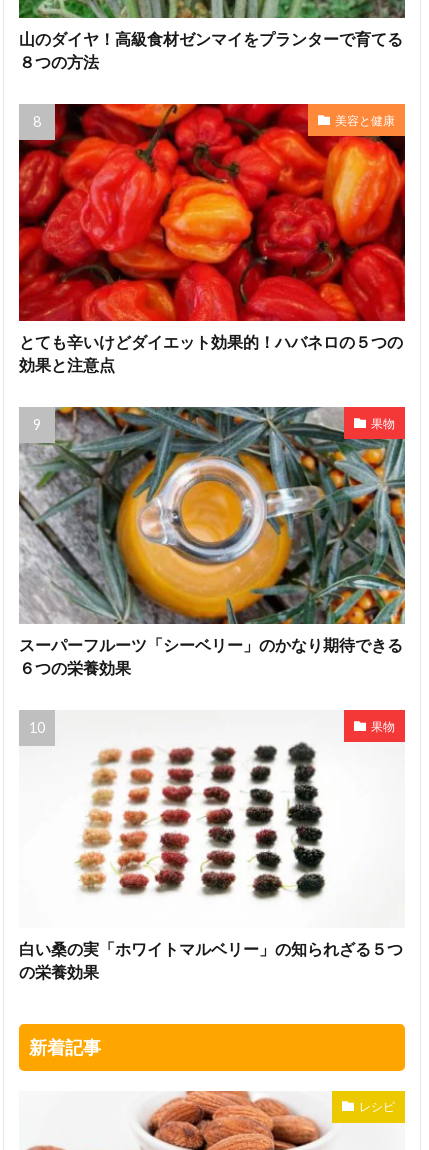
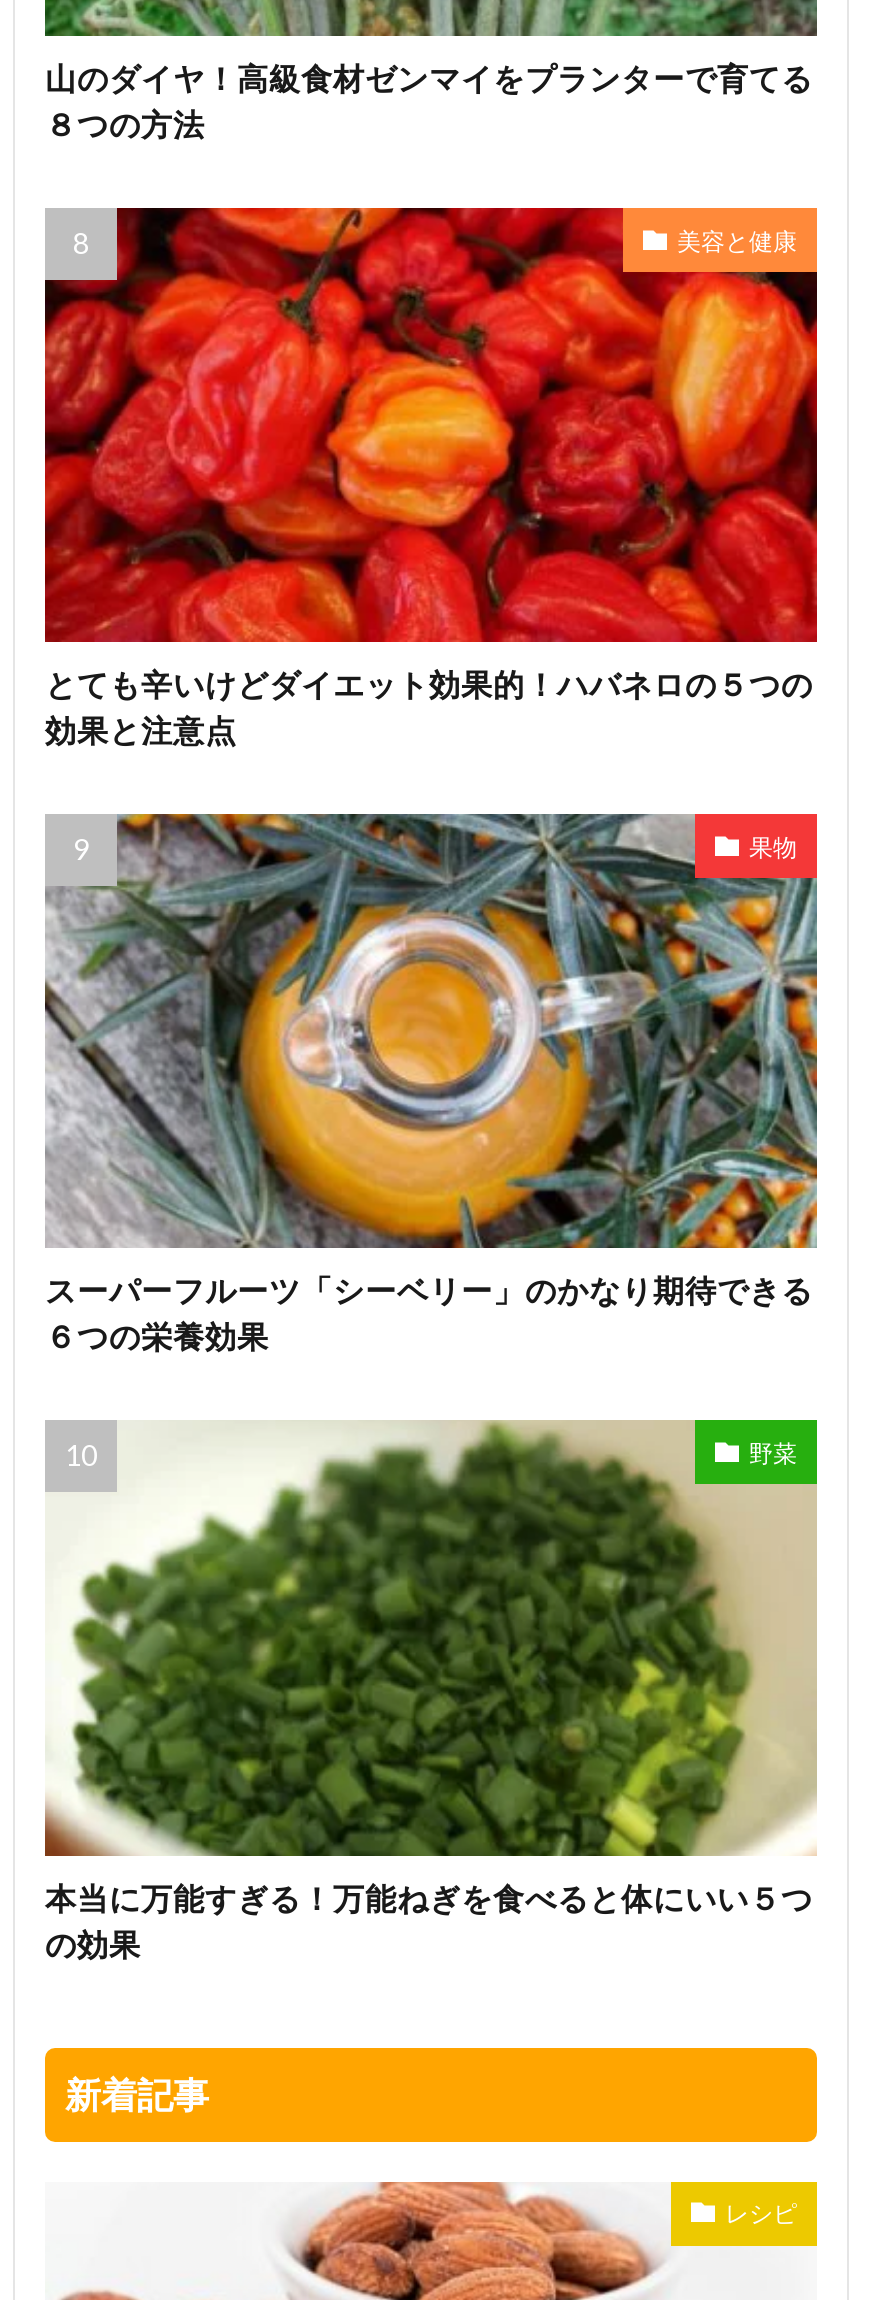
- [image]
- 果物
+ [image]
+ 野菜

- 白い桑の実「ホワイトマルベリー」の知られざる５つ
- の栄養効果
+ 本当に万能すぎる！万能ねぎを食べると体にいい５つ
+ の効果
